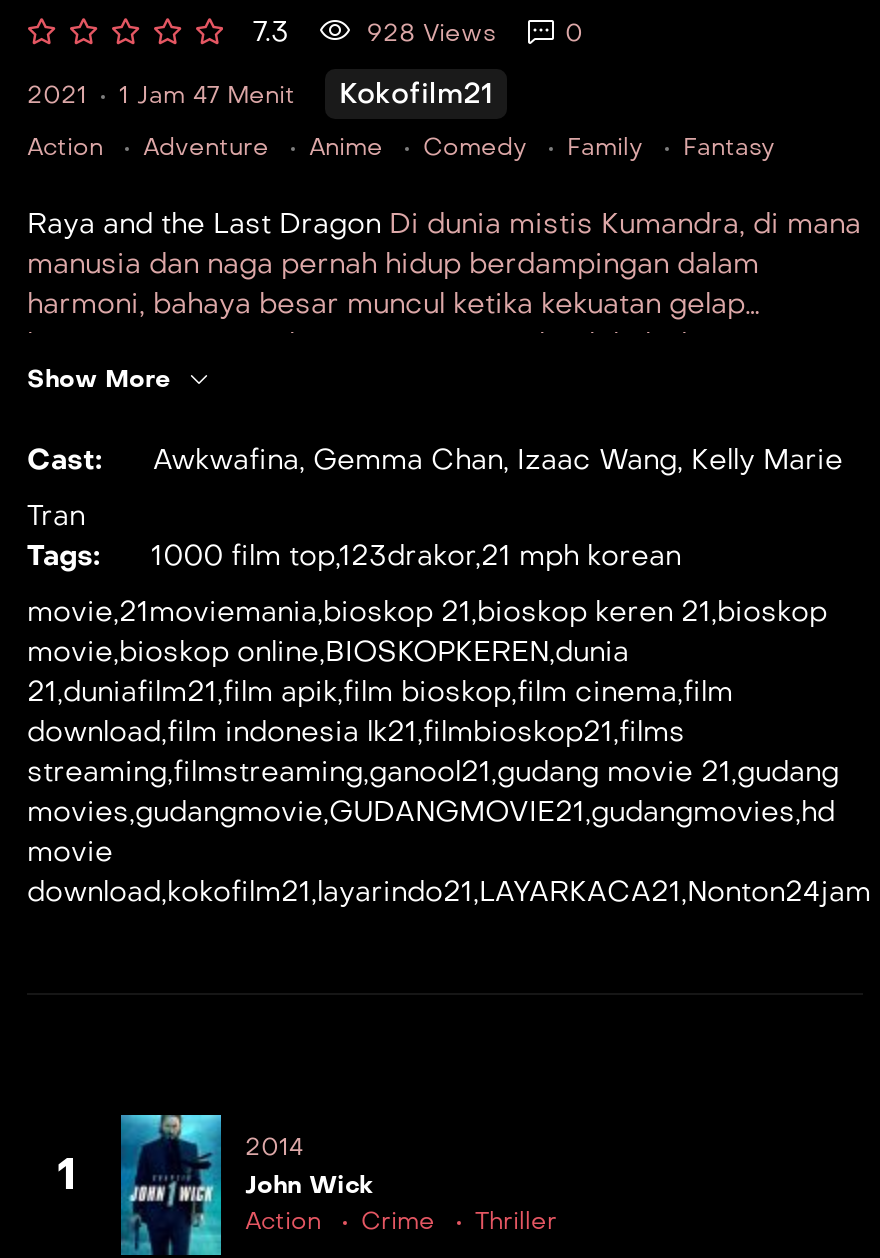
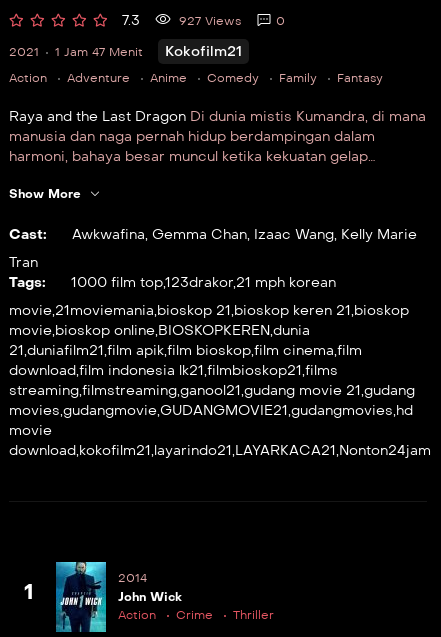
- 928 Views
+ 927 Views
